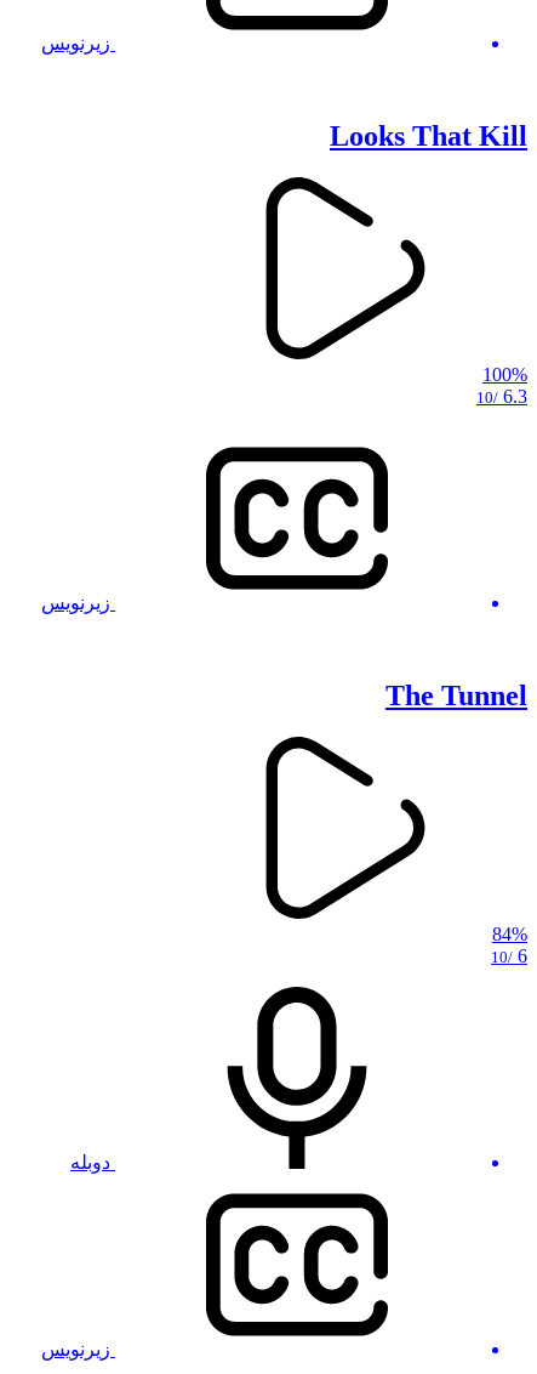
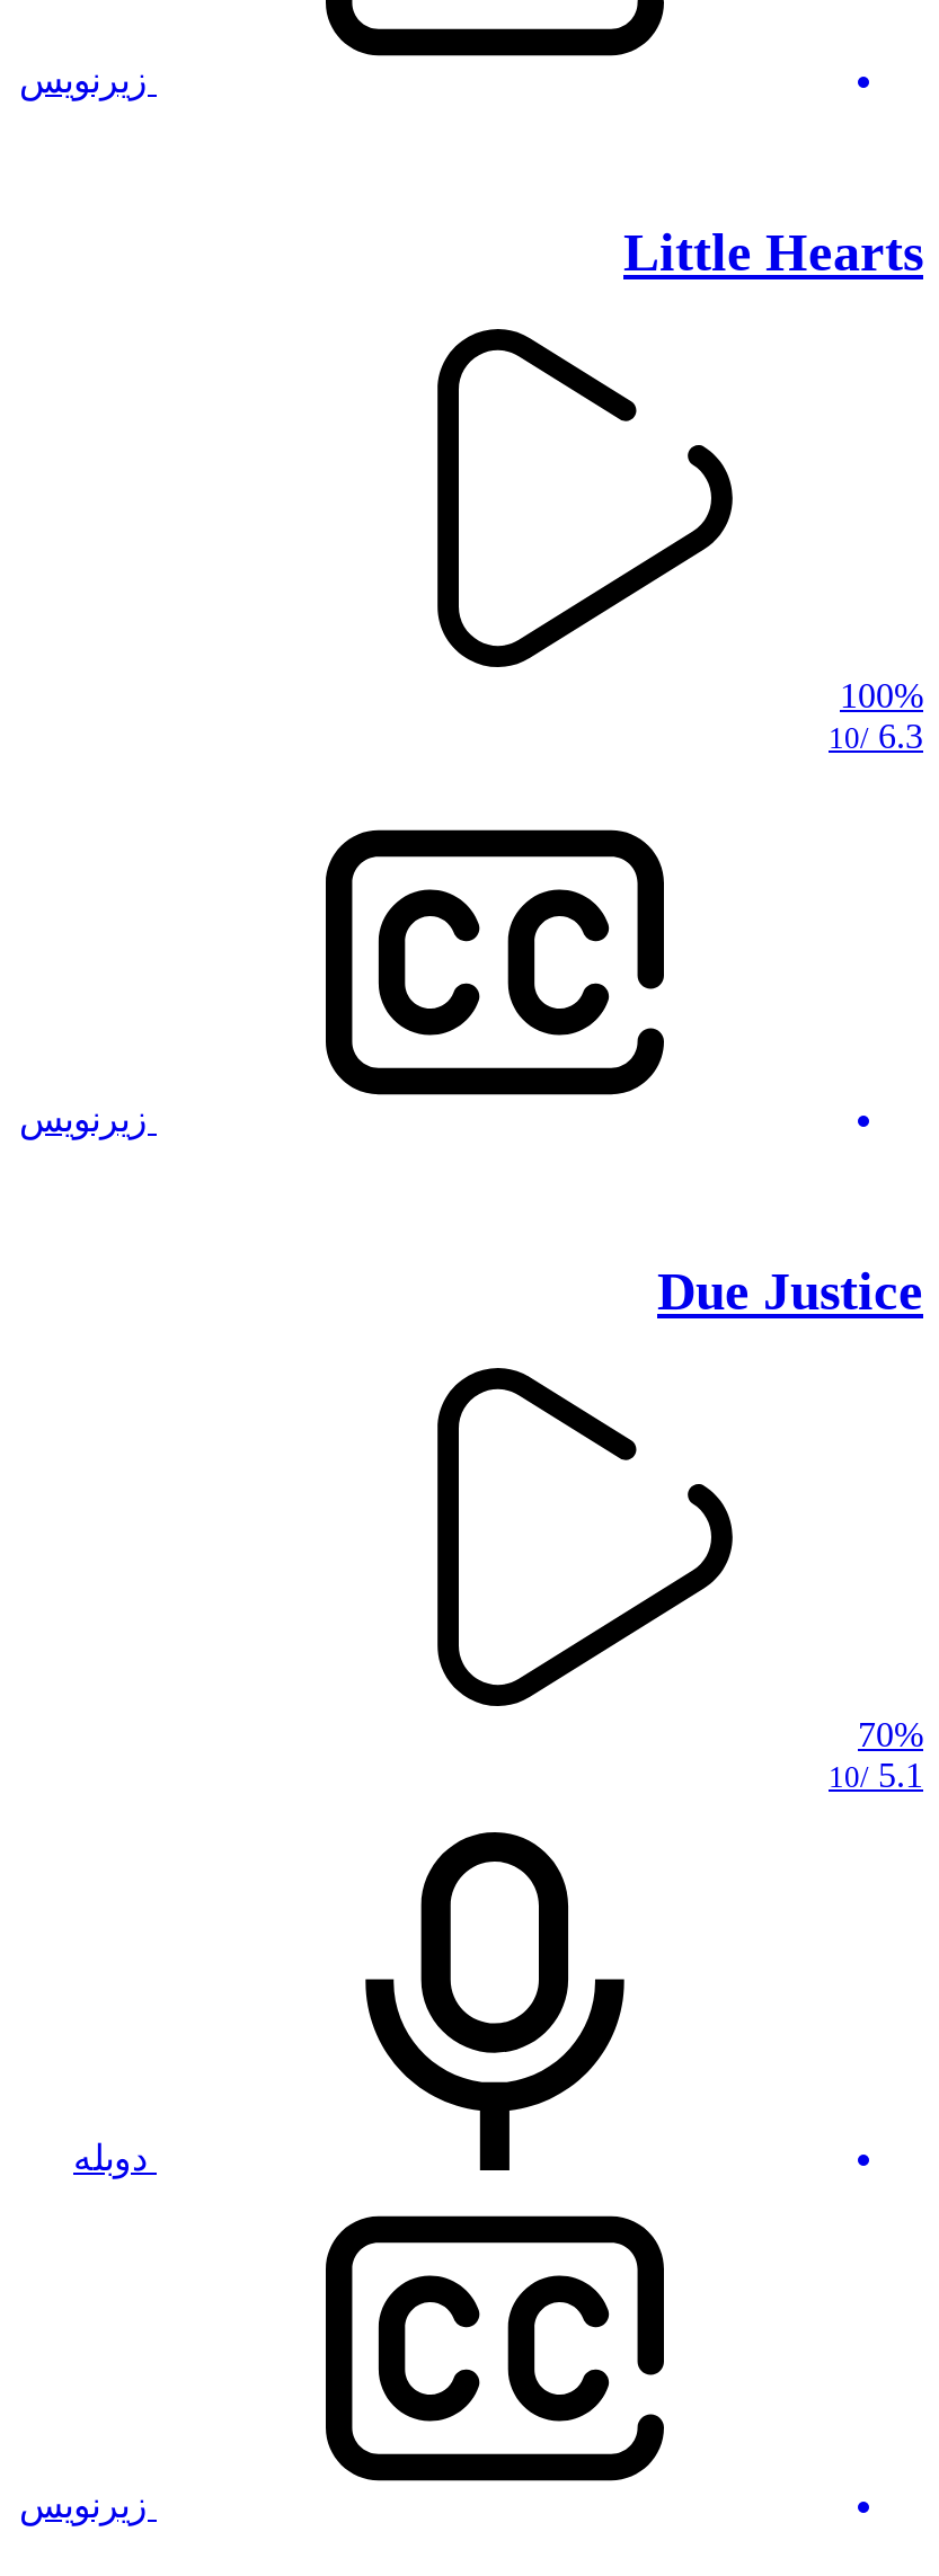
- Looks That Kill
+ Little Hearts

- The Tunnel
+ Due Justice

- 84%
- 6
+ 70%
+ 5.1
